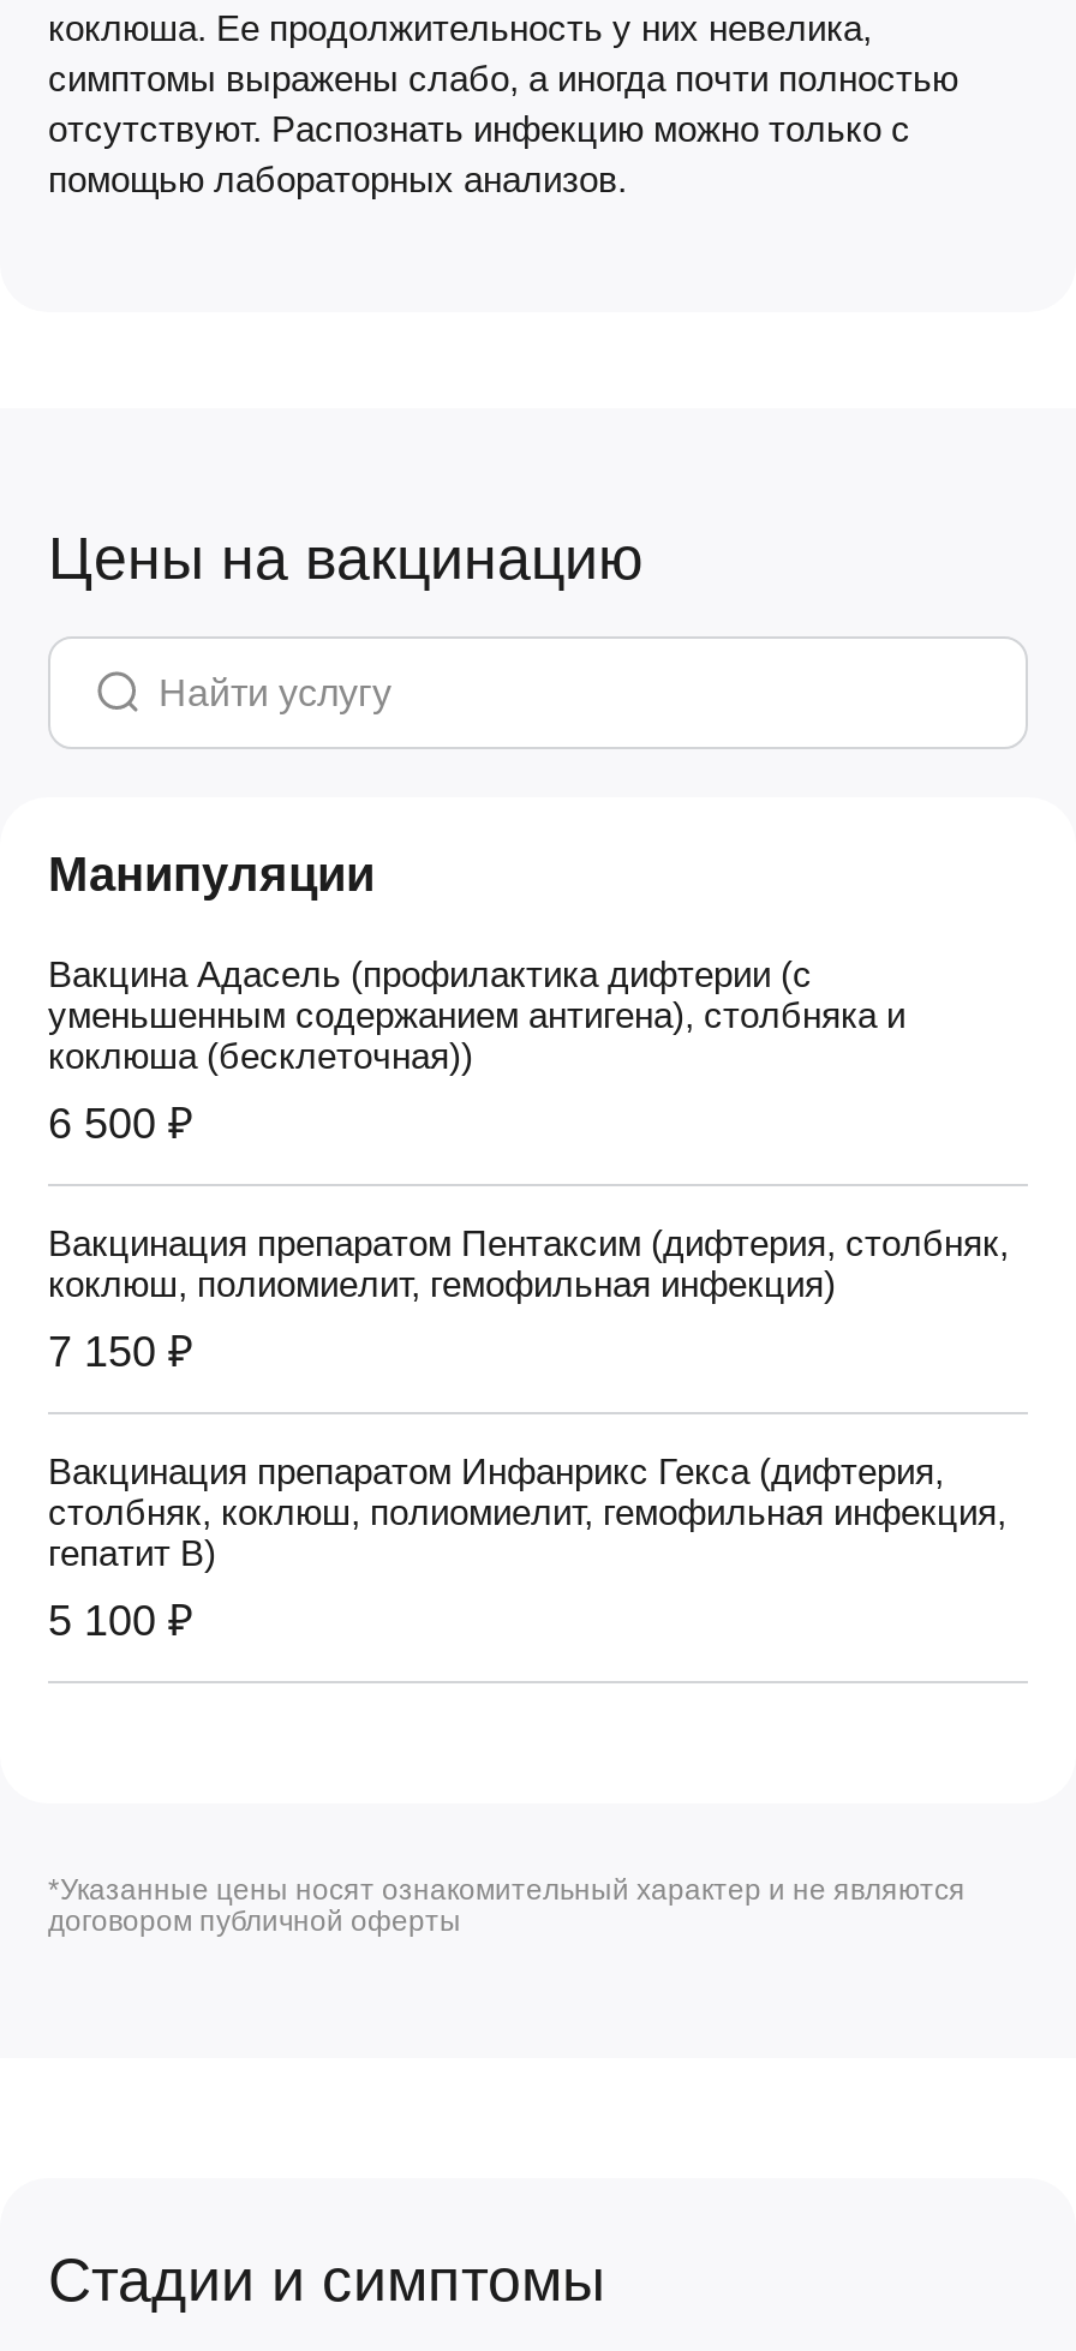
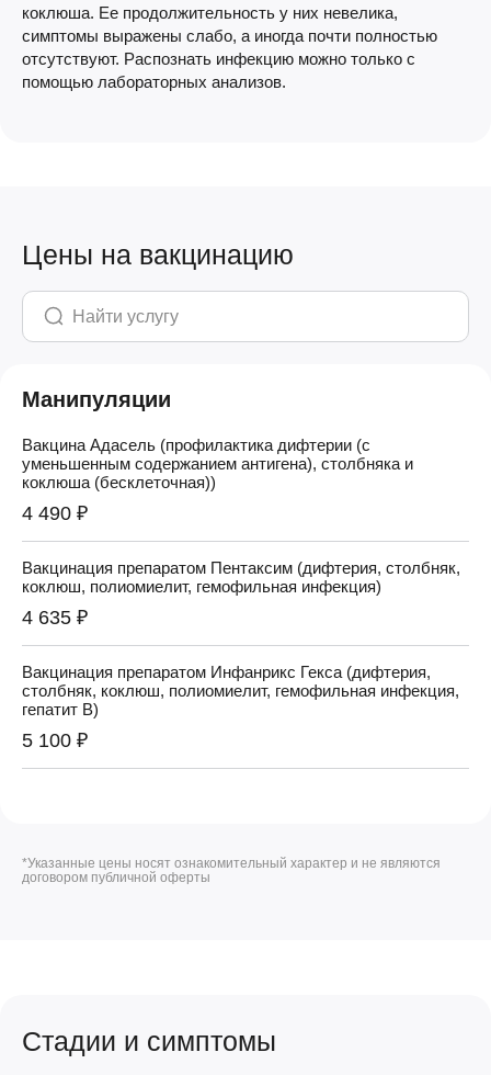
- 6 500 ₽
+ 4 490 ₽

- 7 150 ₽
+ 4 635 ₽
